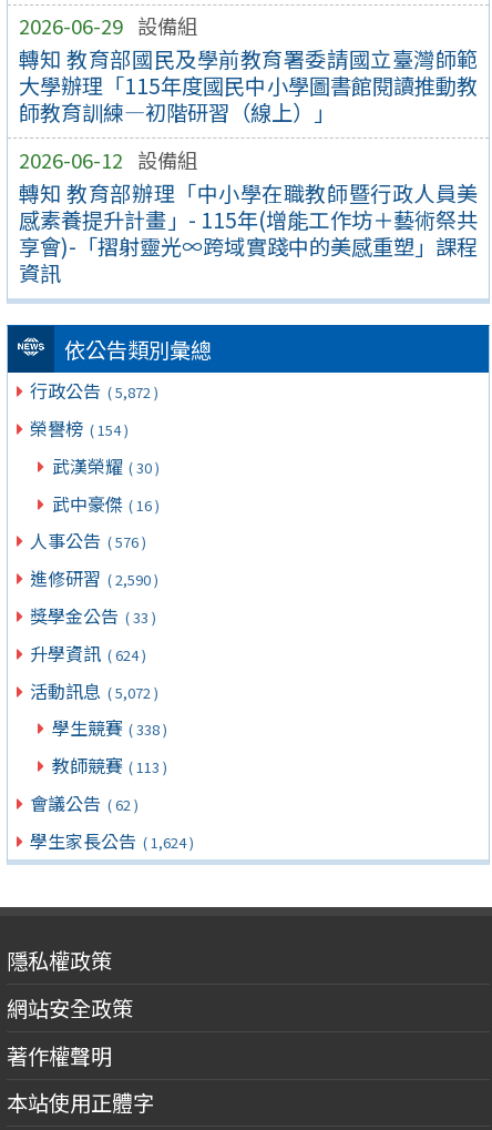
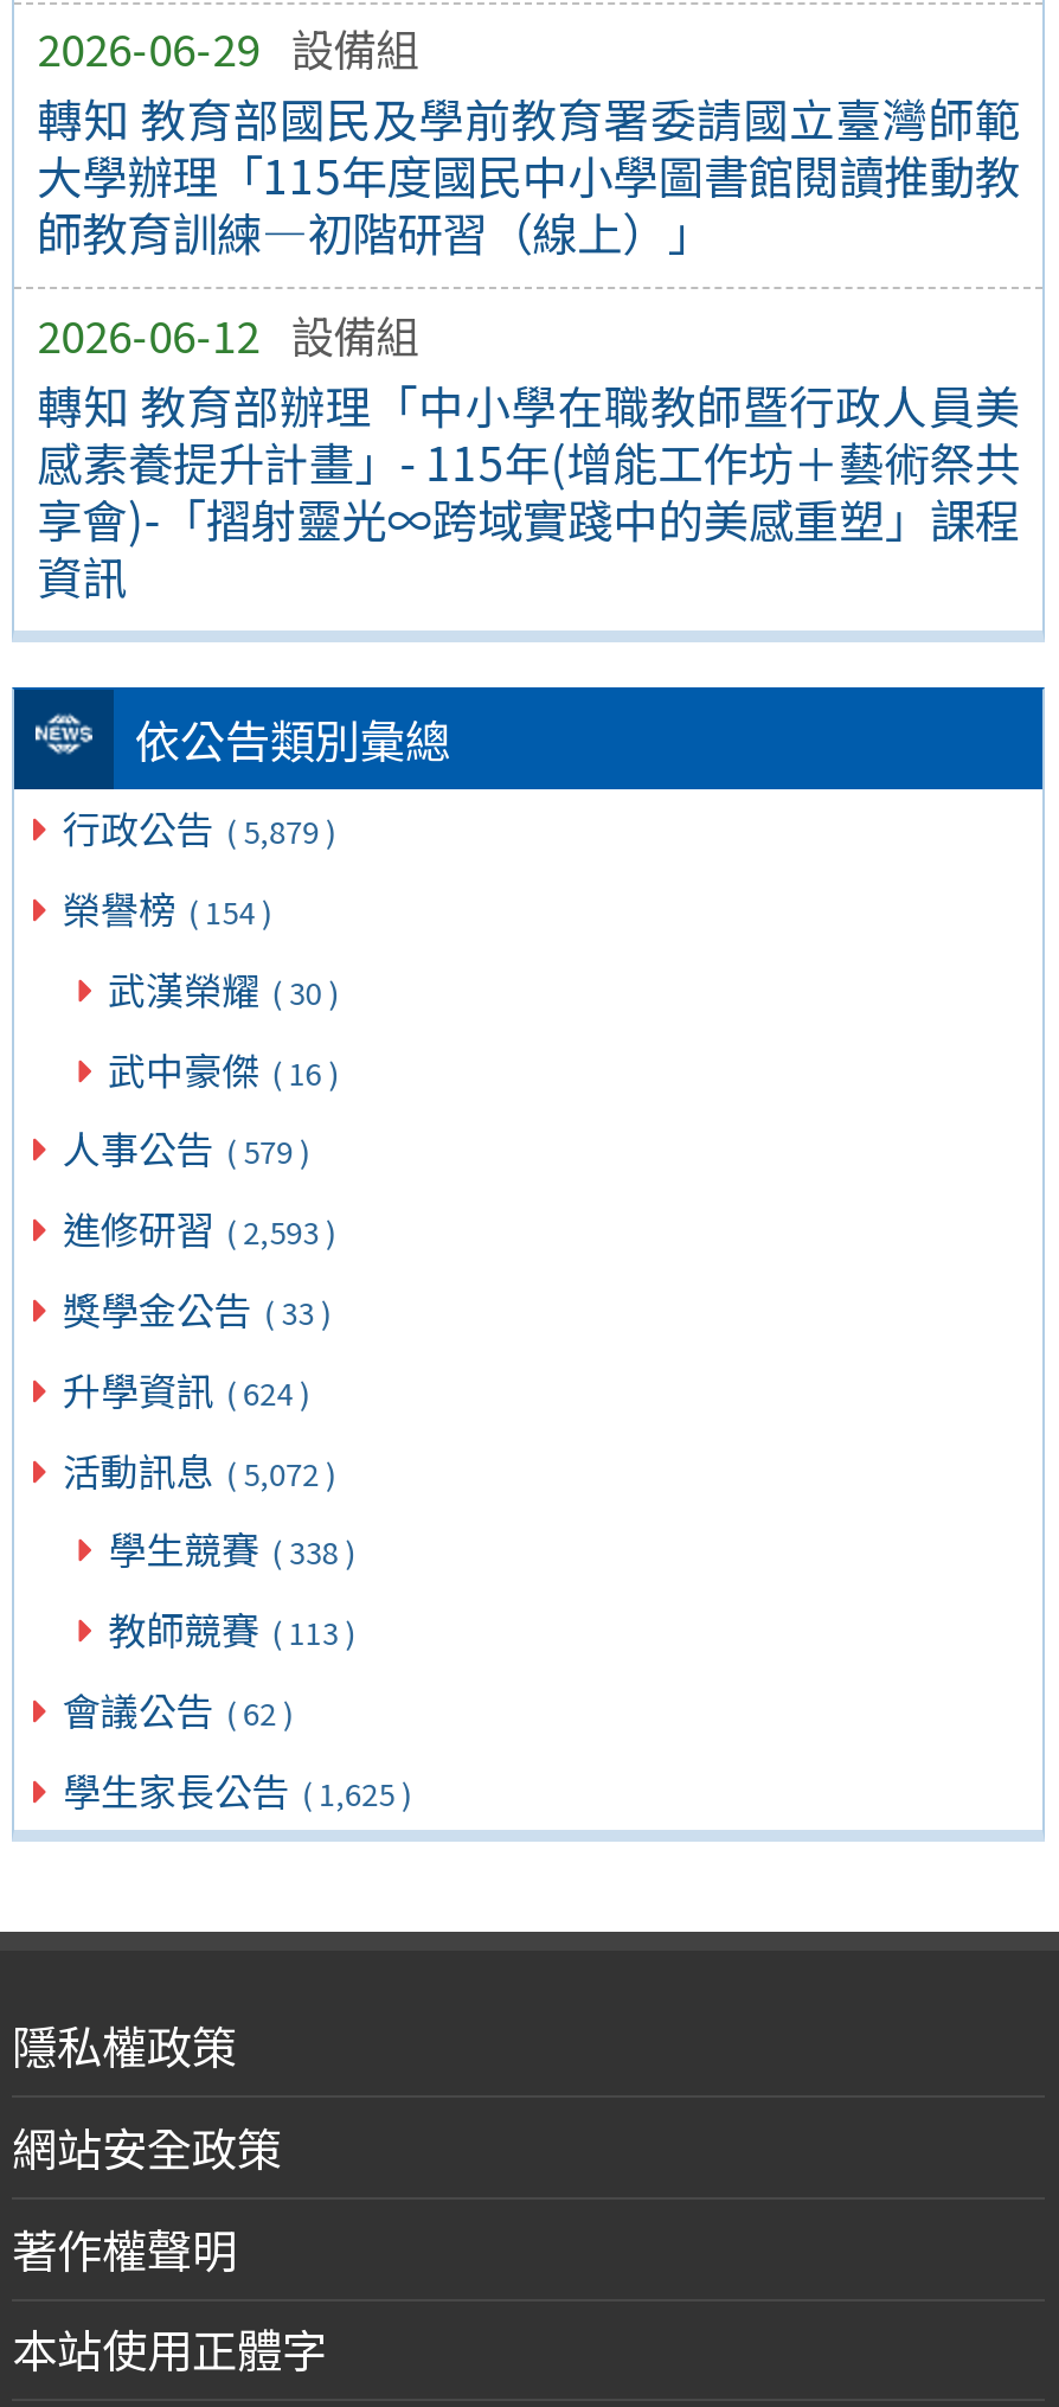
- 行政公告 ( 5,872 )
+ 行政公告 ( 5,879 )

- 人事公告 ( 576 )
+ 人事公告 ( 579 )

- 進修研習 ( 2,590 )
+ 進修研習 ( 2,593 )

- 學生家長公告 ( 1,624 )
+ 學生家長公告 ( 1,625 )
